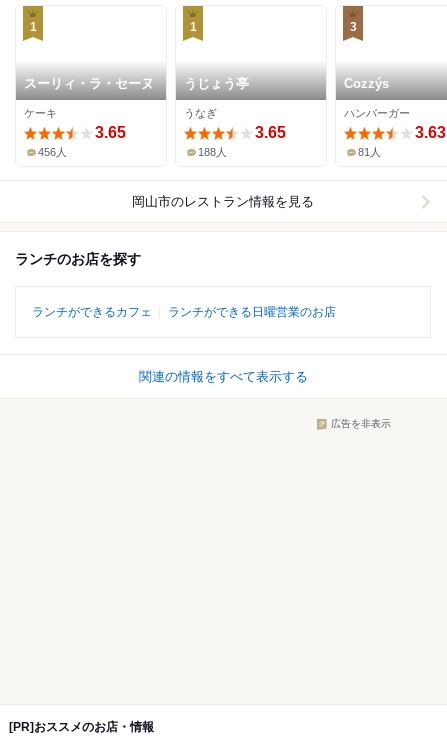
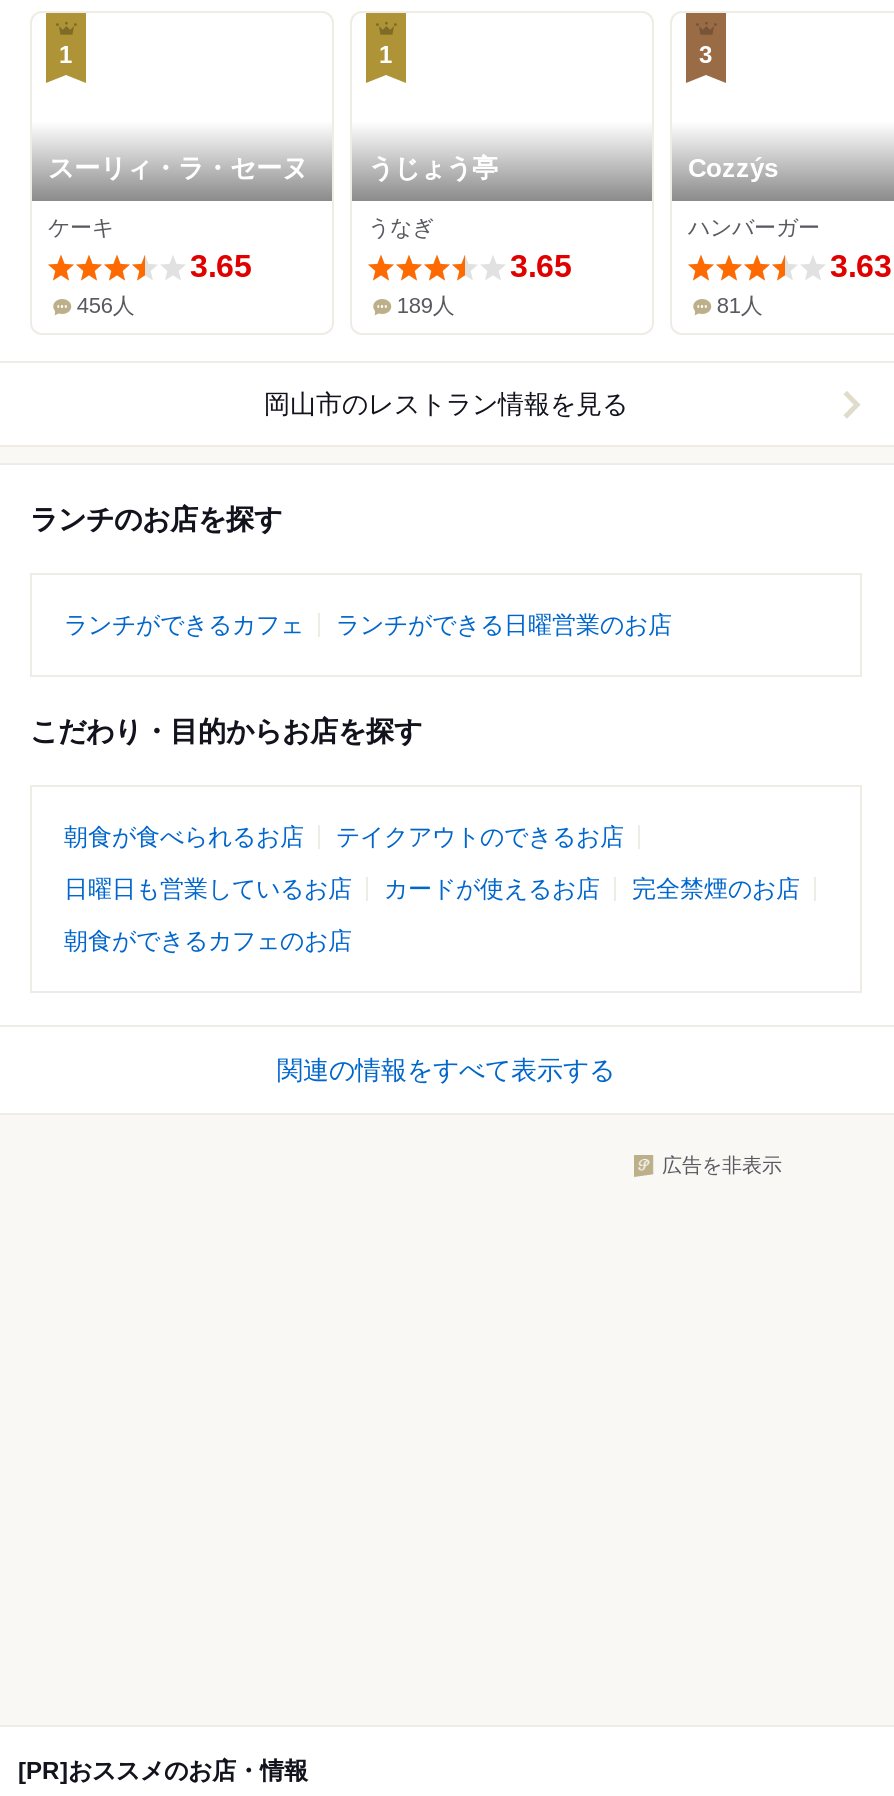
- 188人
+ 189人

+ こだわり・目的からお店を探す
+ 朝食が食べられるお店
+ テイクアウトのできるお店
+ 日曜日も営業しているお店
+ カードが使えるお店
+ 完全禁煙のお店
+ 朝食ができるカフェのお店
